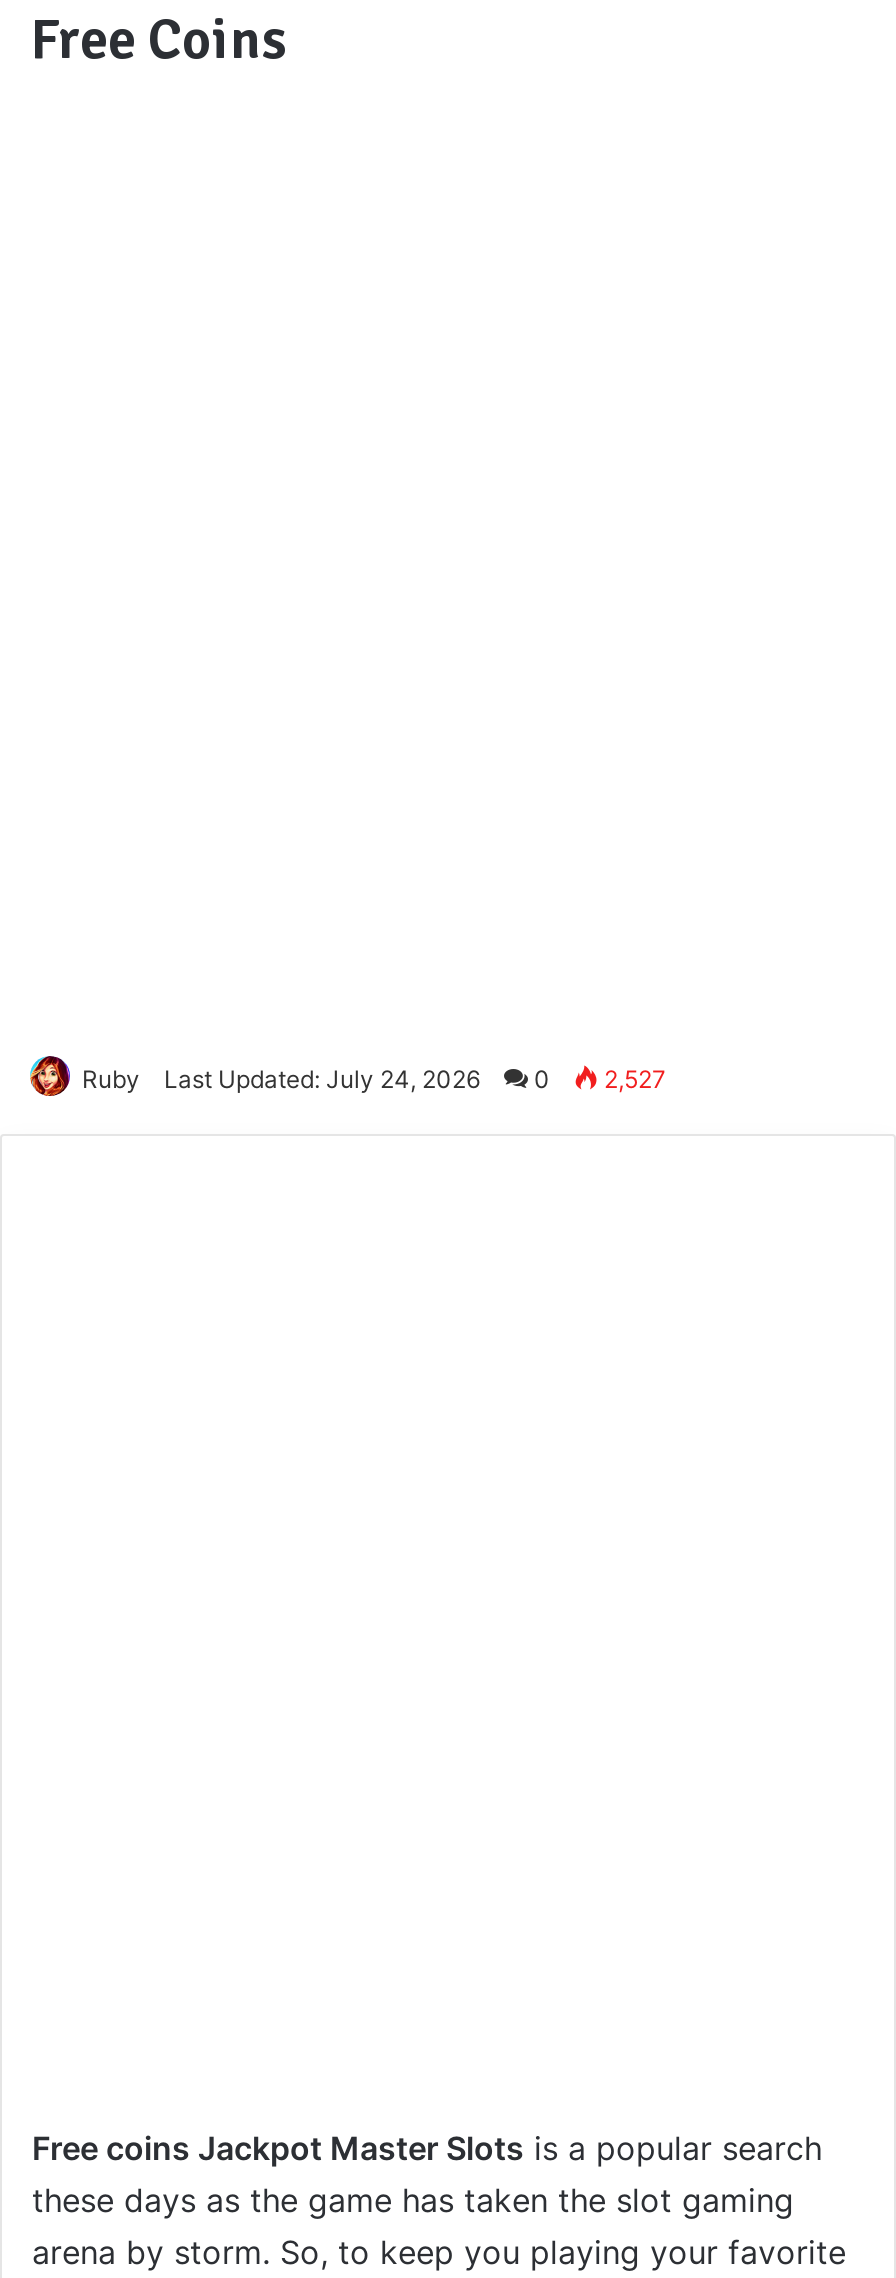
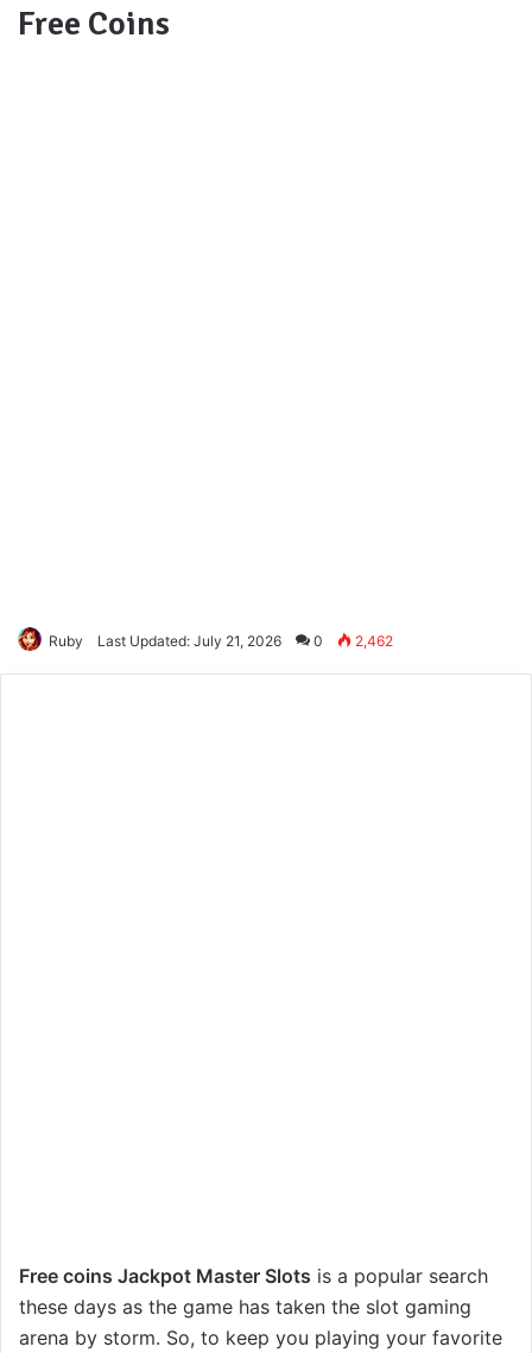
- Last Updated: July 24, 2026
+ Last Updated: July 21, 2026

- 2,527
+ 2,462
